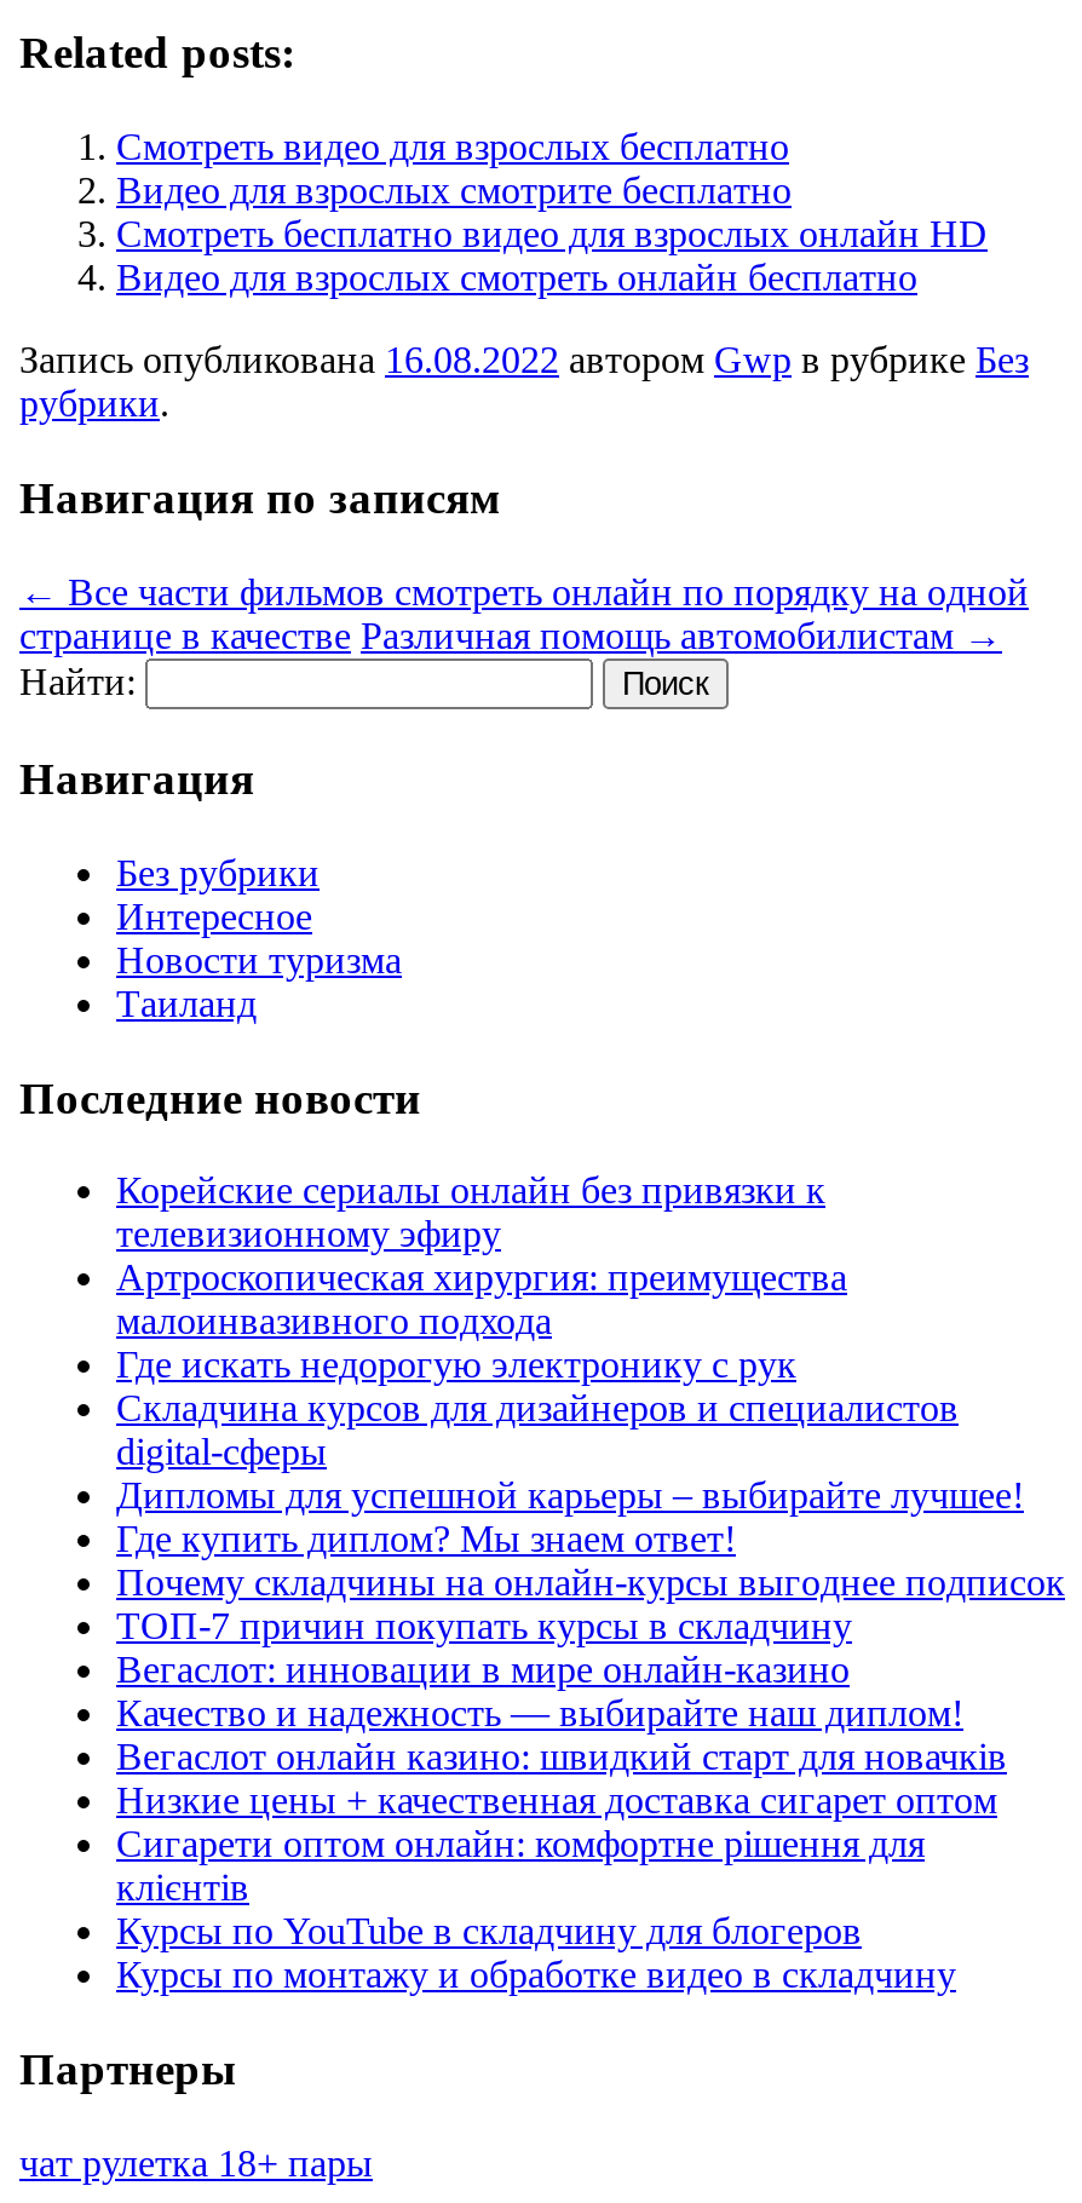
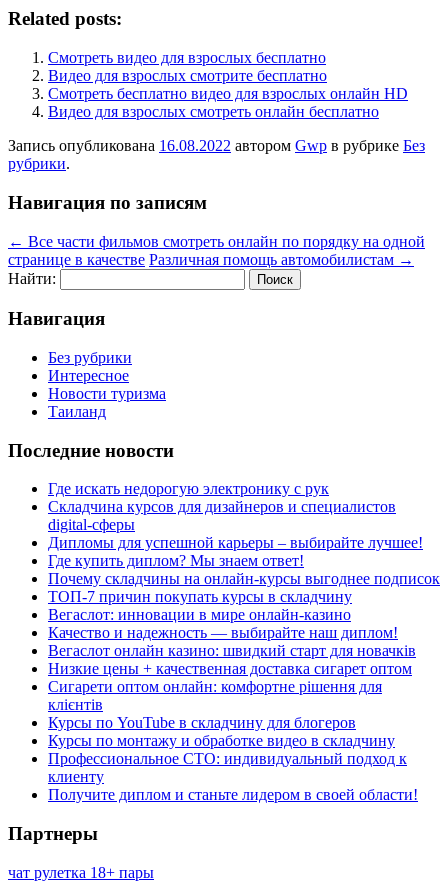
- Корейские сериалы онлайн без привязки к
- телевизионному эфиру
- Артроскопическая хирургия: преимущества
- малоинвазивного подхода

moved up: Где искать недорогую электронику с рук | Складчина курсов для дизайнеров и специалистов | Дипломы для успешной карьеры – выбирайте лучшее! | ... | Курсы по YouTube в складчину для блогеров | Курсы по монтажу и обработке видео в складчину

+ Профессиональное СТО: индивидуальный подход к
+ клиенту
+ Получите диплом и станьте лидером в своей области!
